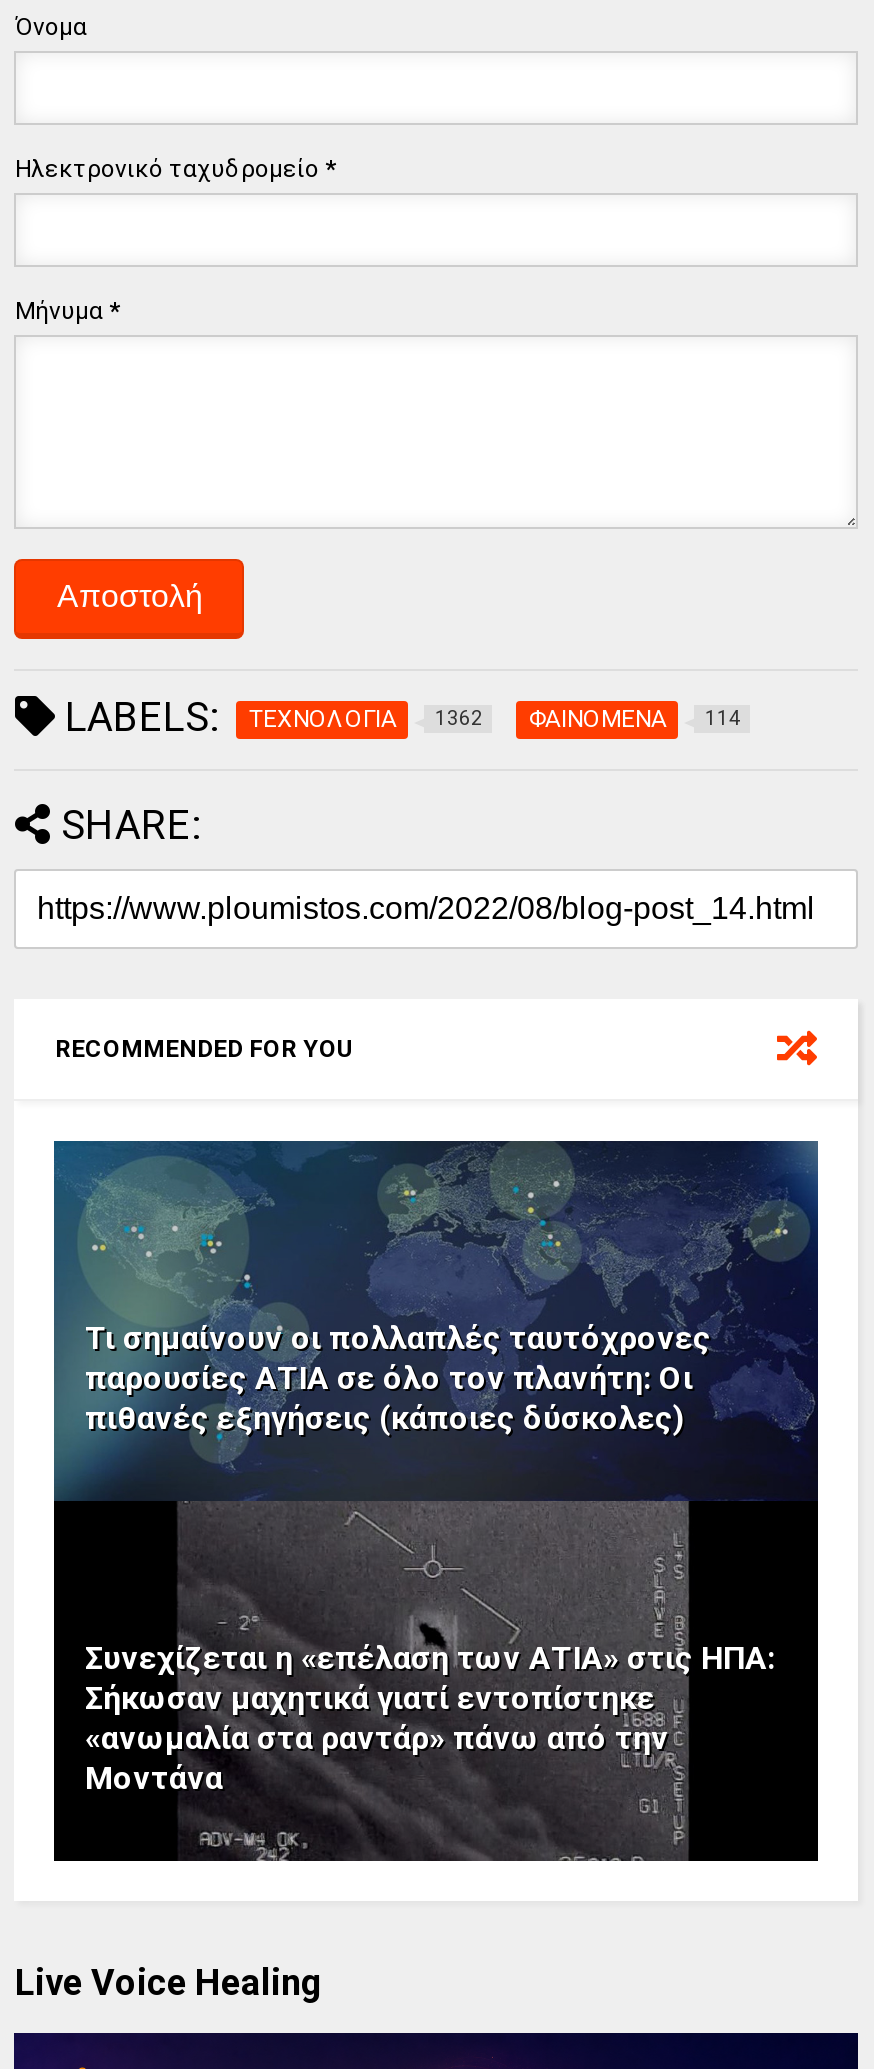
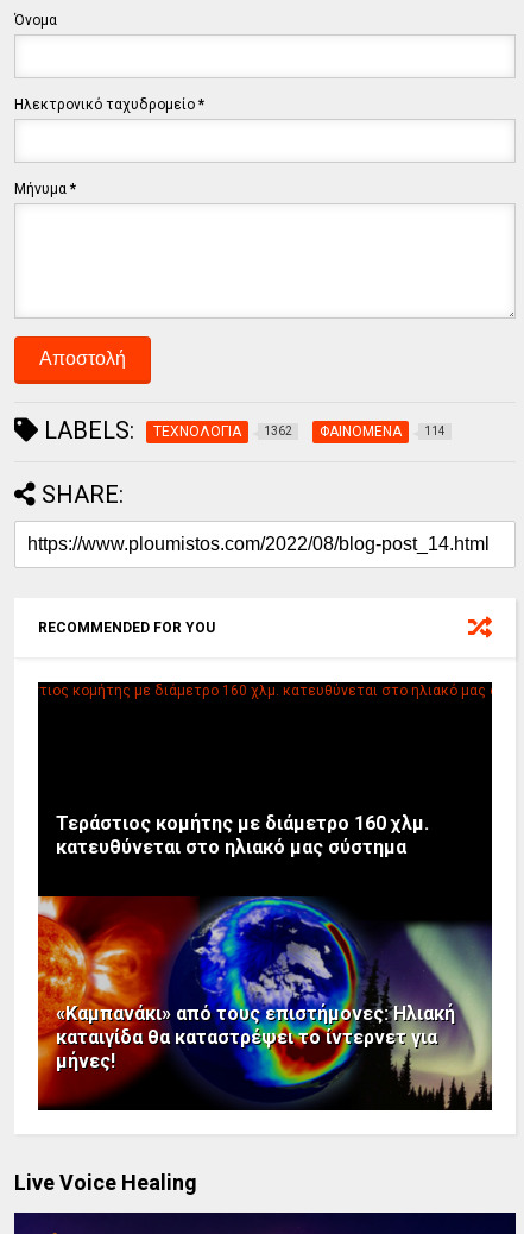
- [image]
- Τι σημαίνουν οι πολλαπλές ταυτόχρονες
- παρουσίες ΑΤΙΑ σε όλο τον πλανήτη: Οι
- πιθανές εξηγήσεις (κάποιες δύσκολες)
+ [image]
+ Τεράστιος κομήτης με διάμετρο 160 χλμ.
+ κατευθύνεται στο ηλιακό μας σύστημα

- Συνεχίζεται η «επέλαση των ΑΤΙΑ» στις ΗΠΑ:
- Σήκωσαν μαχητικά γιατί εντοπίστηκε
- «ανωμαλία στα ραντάρ» πάνω από την
- Μοντάνα
+ «Καμπανάκι» από τους επιστήμονες: Ηλιακή
+ καταιγίδα θα καταστρέψει το ίντερνετ για
+ μήνες!
